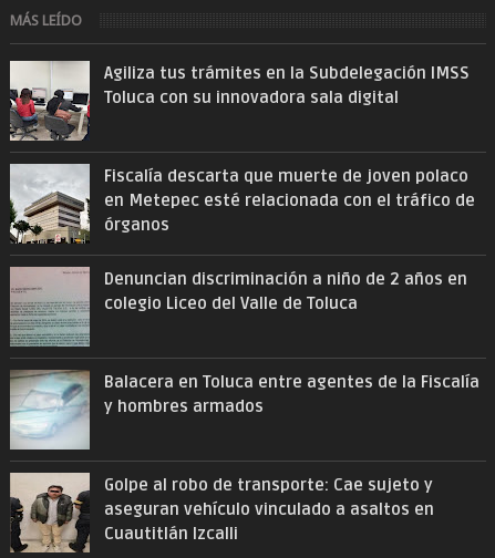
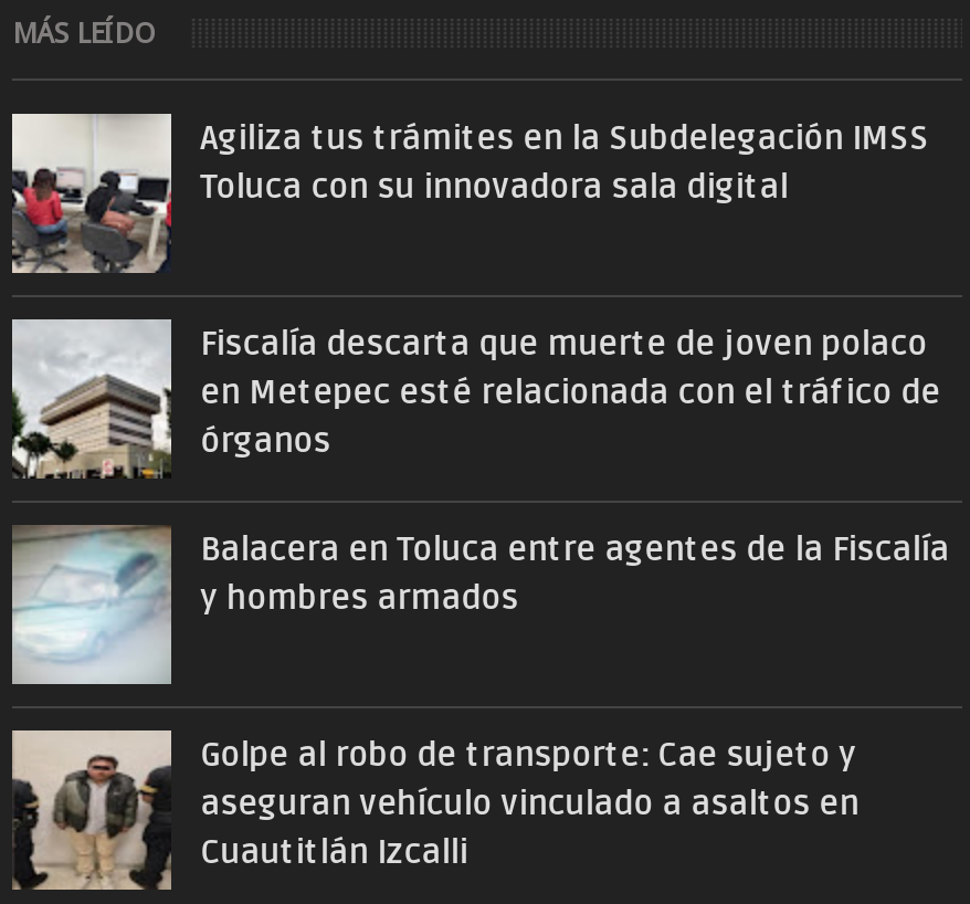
- [image]
- Denuncian discriminación a niño de 2 años en
- colegio Liceo del Valle de Toluca
